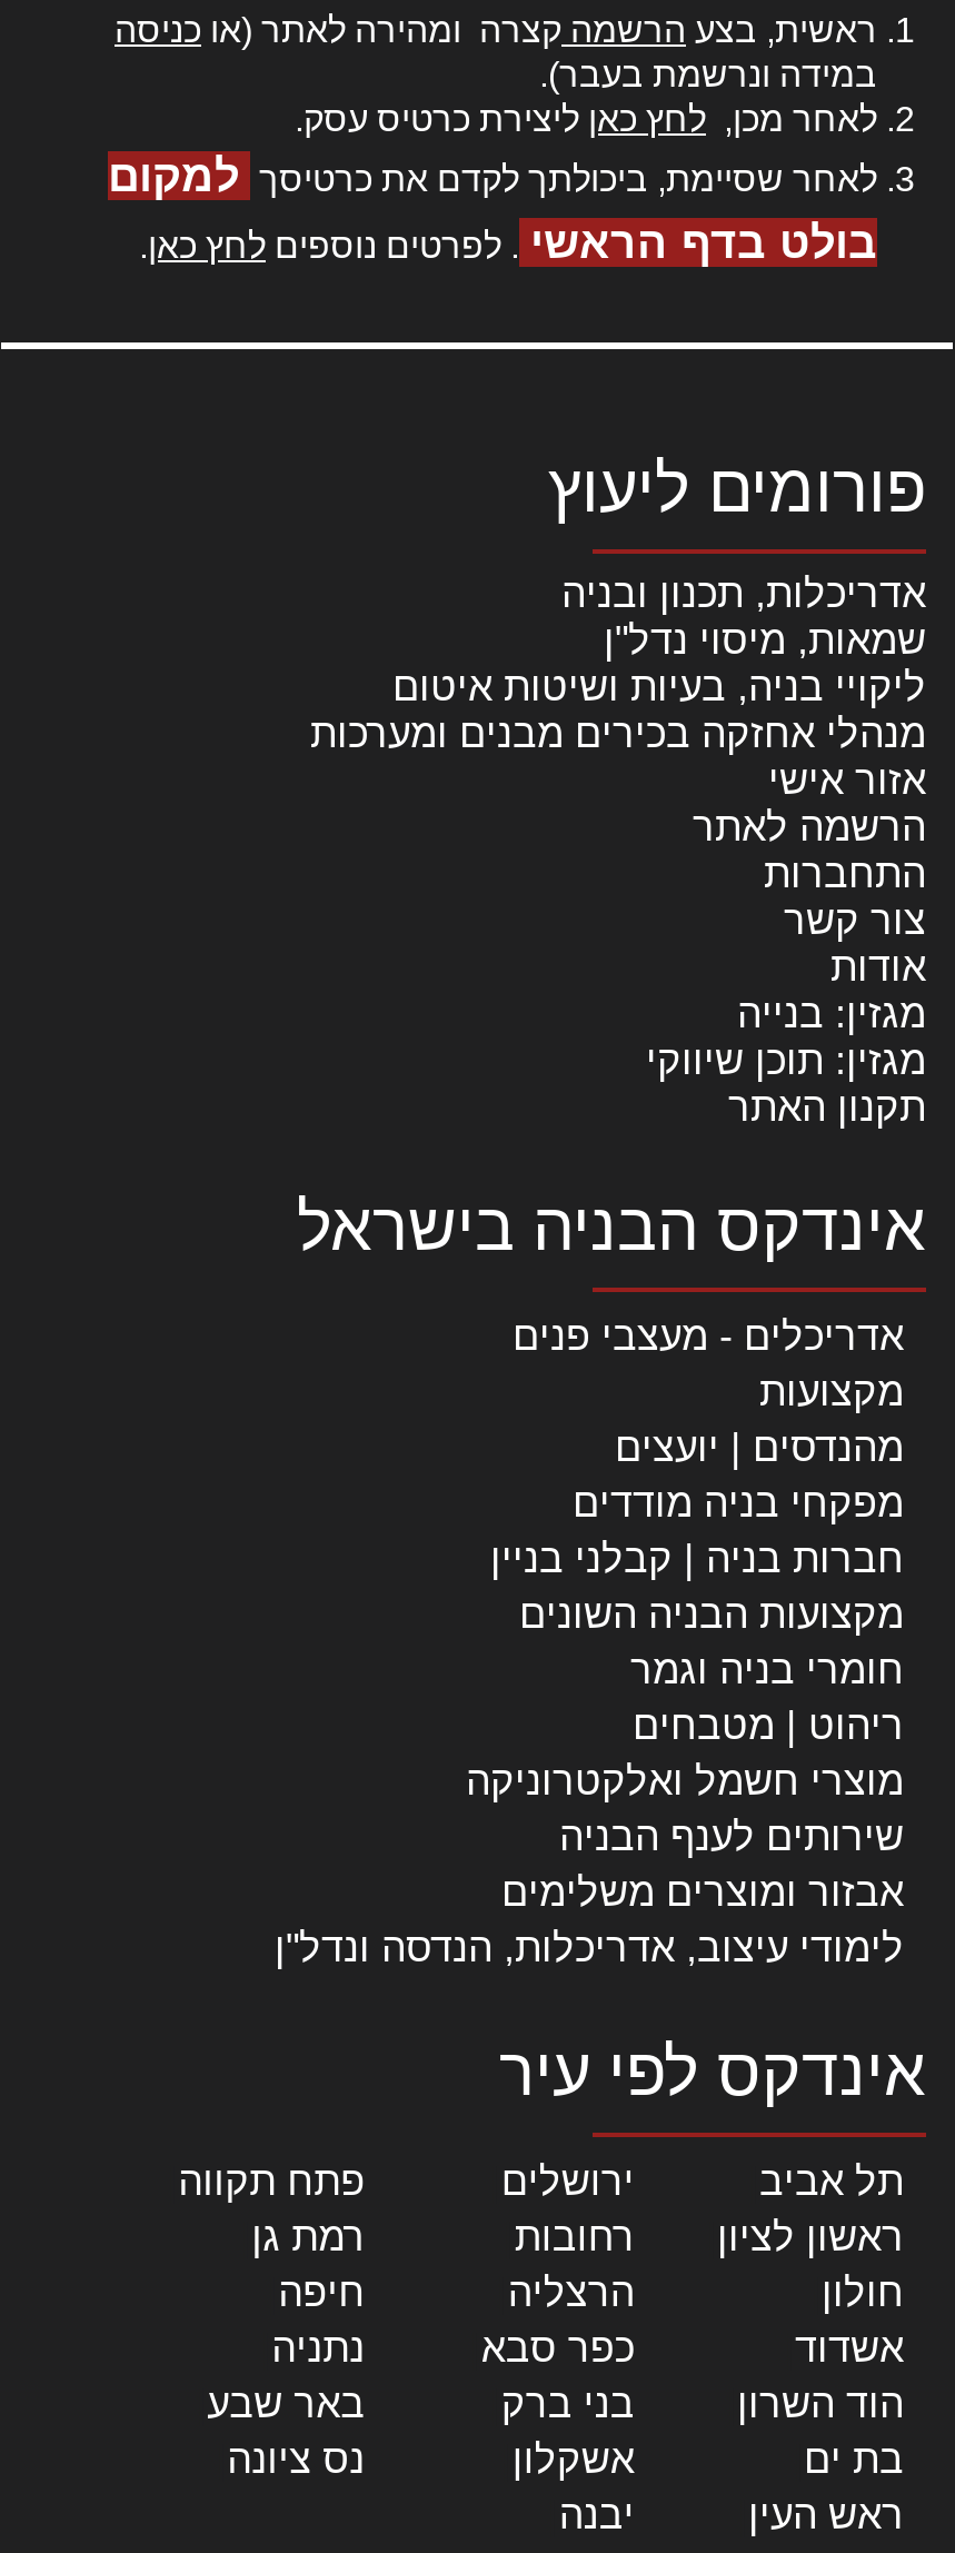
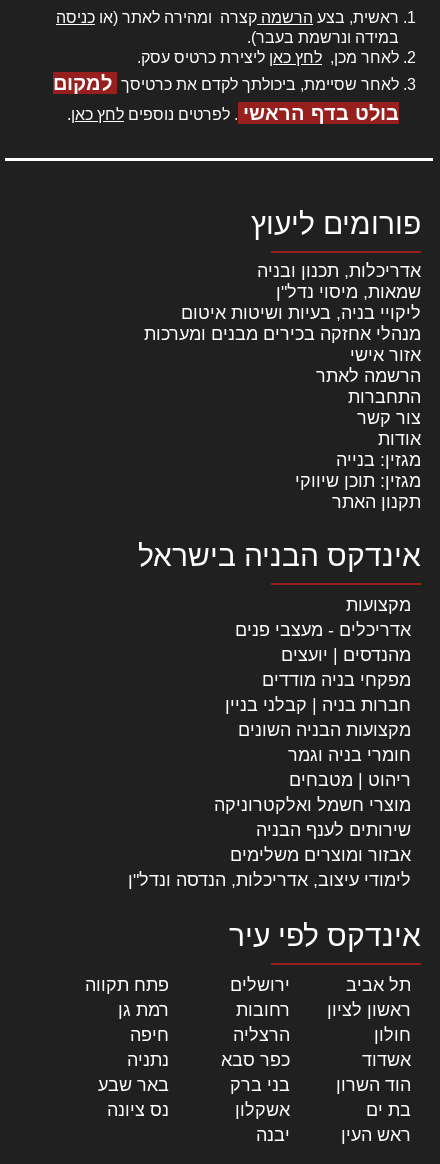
moved down: אדריכלים - מעצבי פנים

moved up: מקצועות
